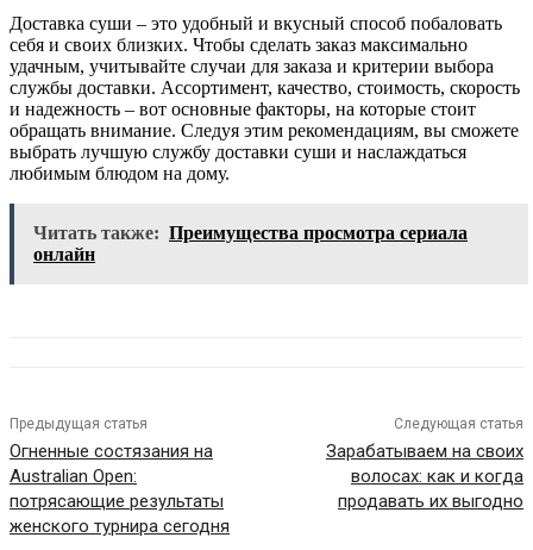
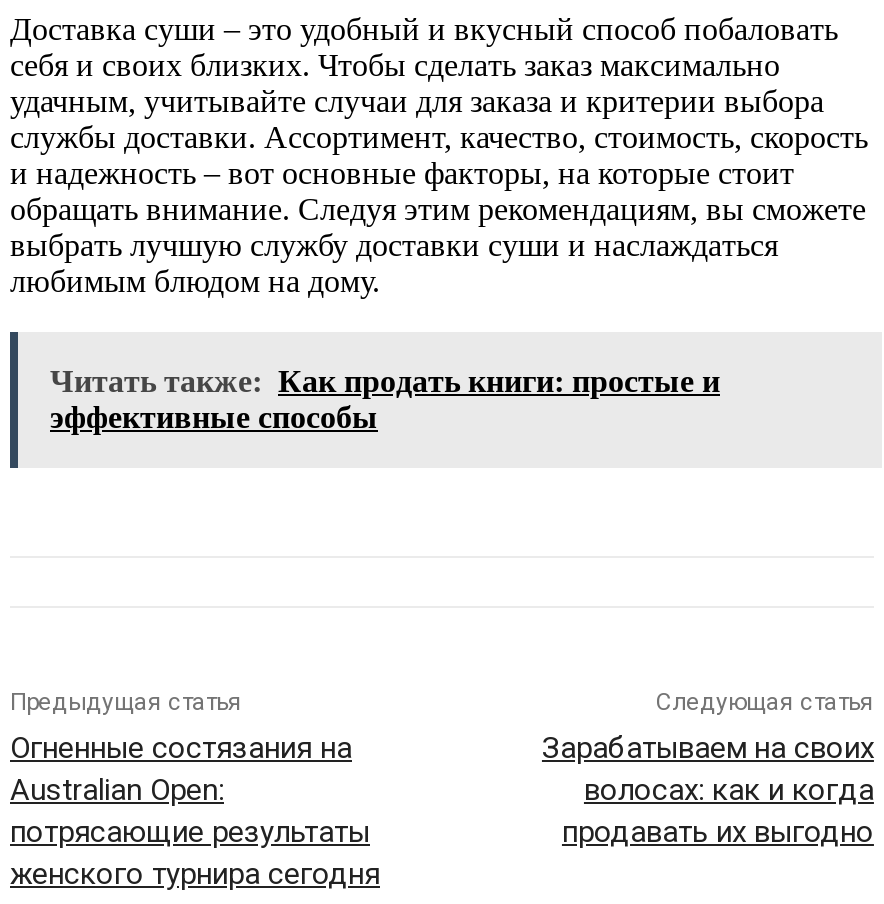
- Читать также: Преимущества просмотра сериала
- онлайн
+ Читать также: Как продать книги: простые и
+ эффективные способы
